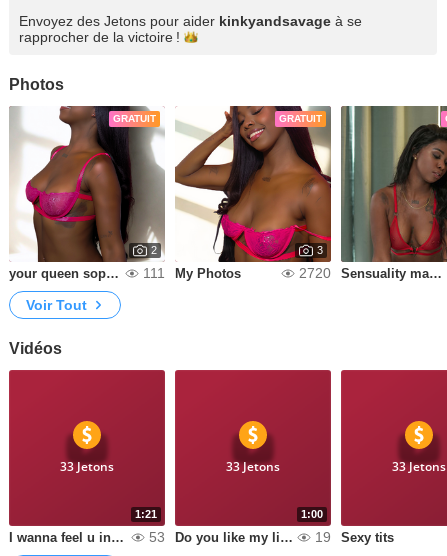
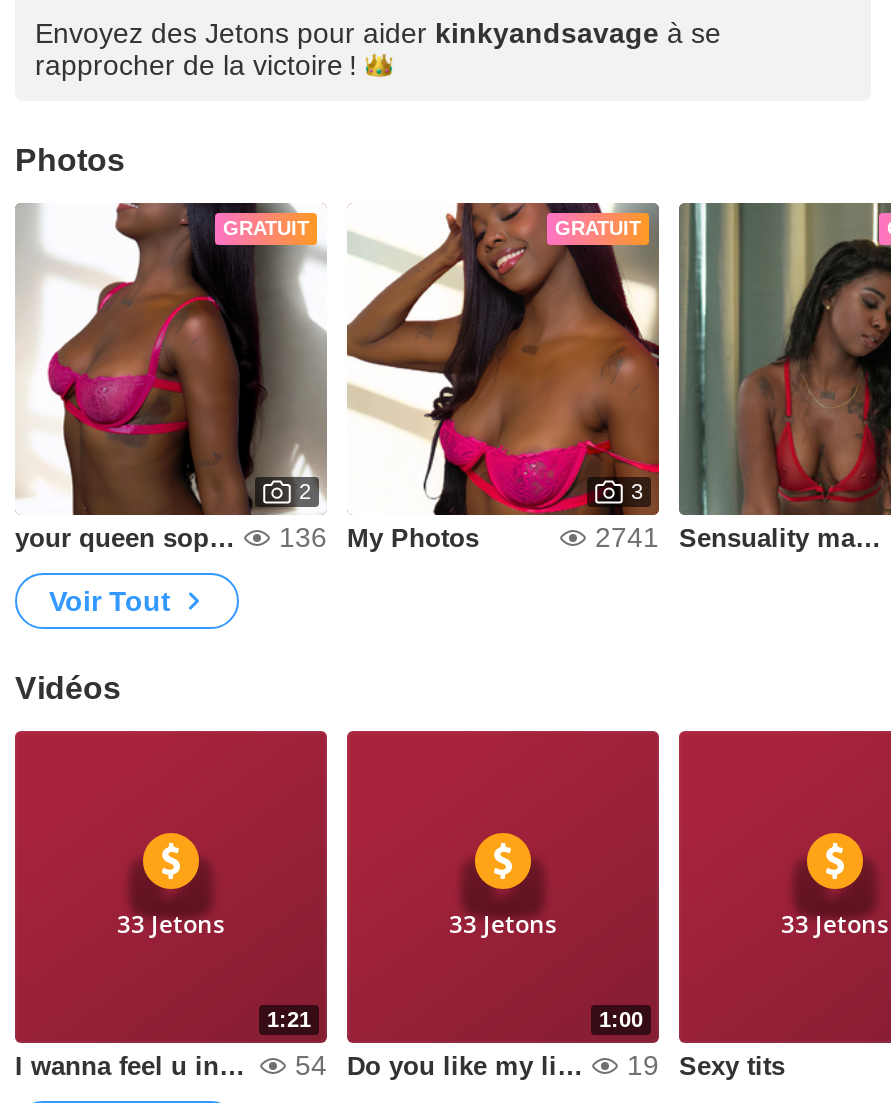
- 111
+ 136

- 2720
+ 2741

- 53
+ 54
